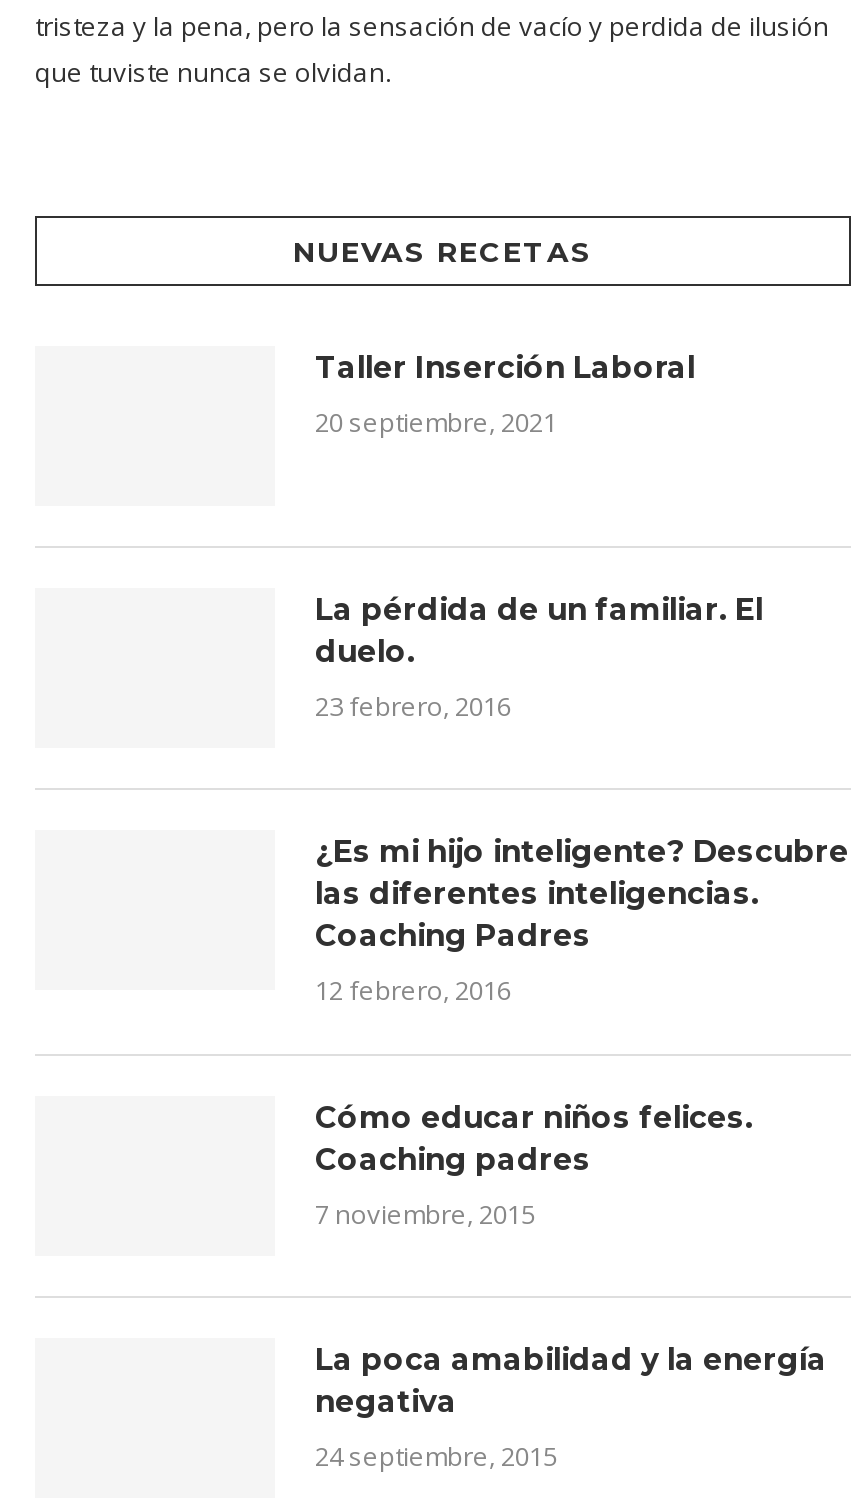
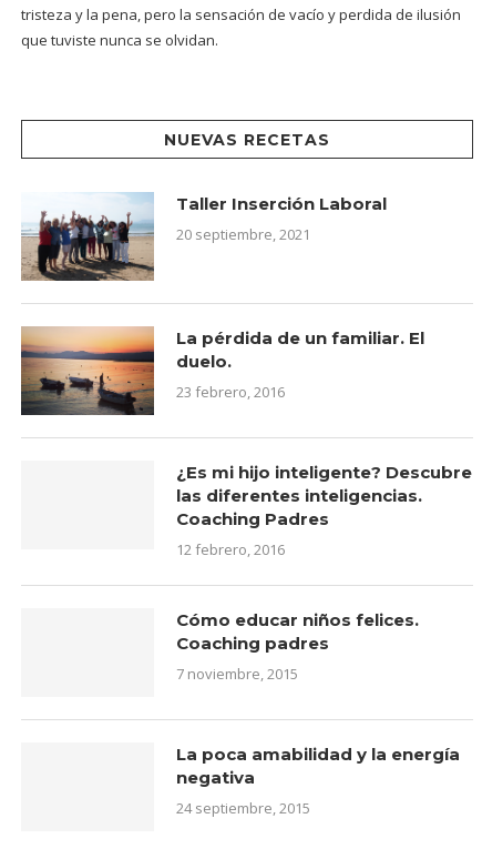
+ [image]

+ [image]
